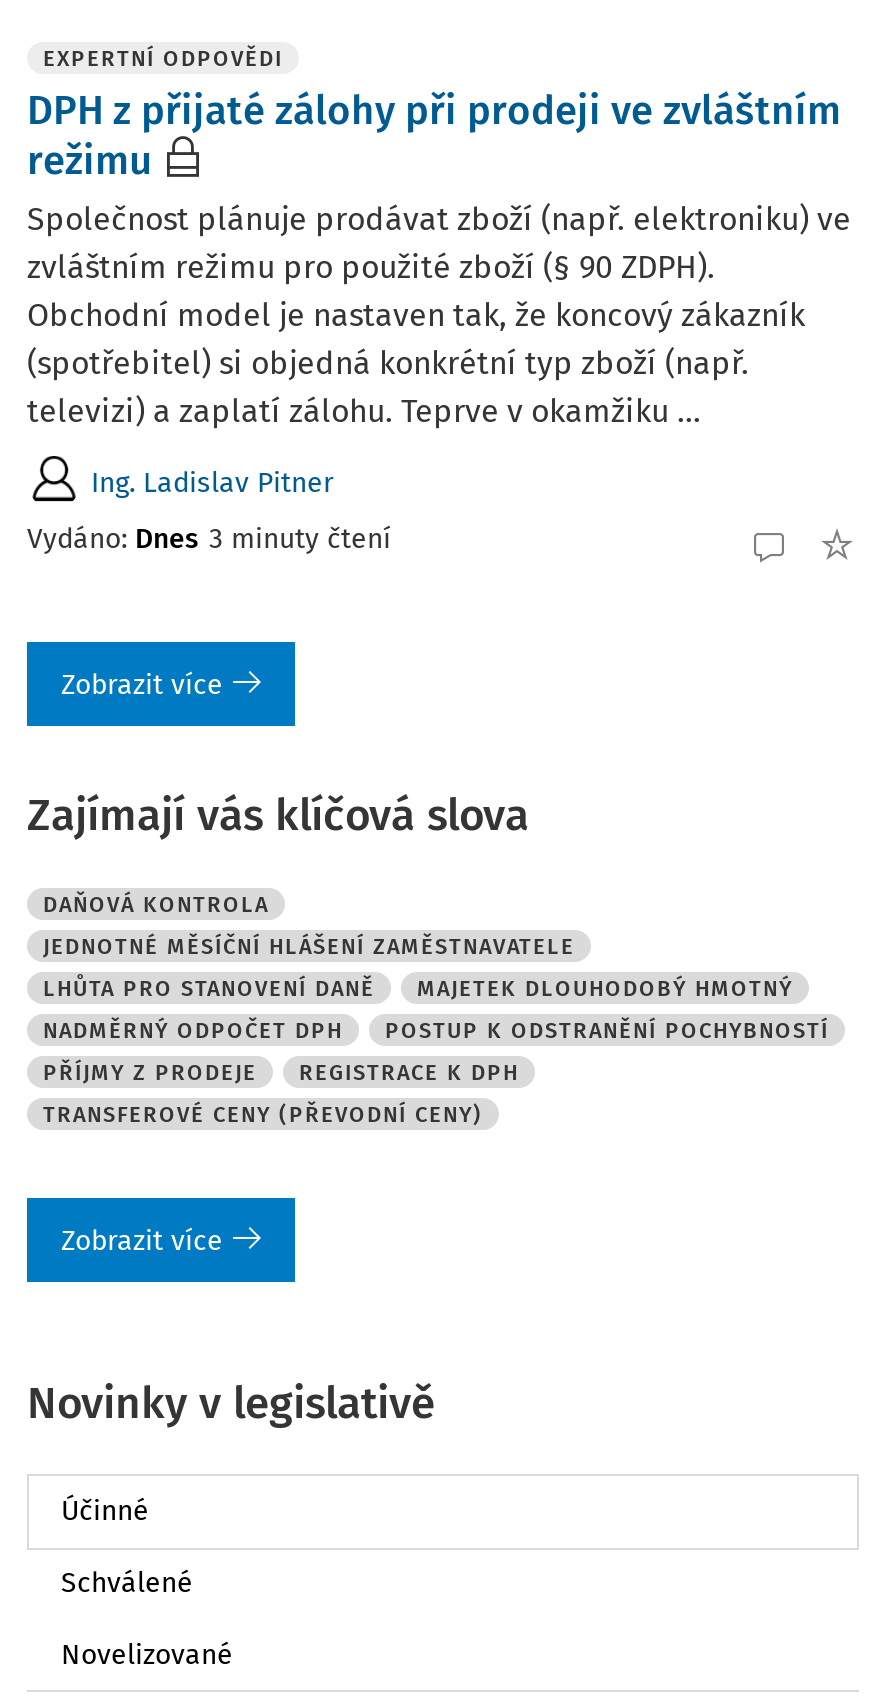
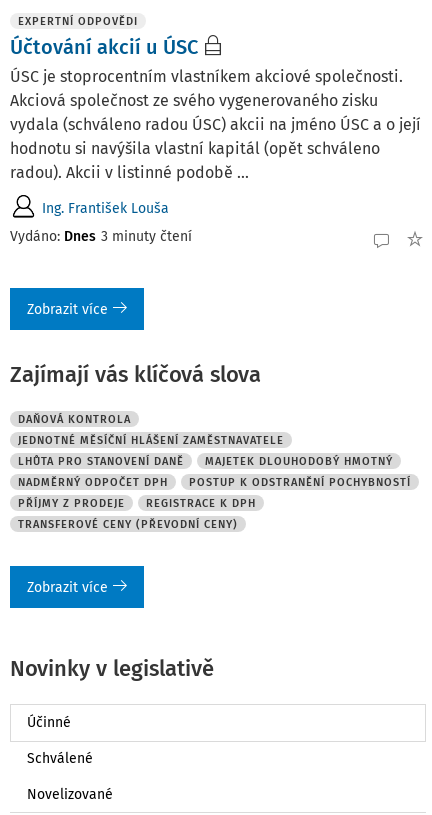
- DPH z přijaté zálohy při prodeji ve zvláštním
- režimu
- Společnost plánuje prodávat zboží (např. elektroniku) ve
- zvláštním režimu pro použité zboží (§ 90 ZDPH).
- Obchodní model je nastaven tak, že koncový zákazník
- (spotřebitel) si objedná konkrétní typ zboží (např.
- televizi) a zaplatí zálohu. Teprve v okamžiku ...
+ Účtování akcií u ÚSC
+ ÚSC je stoprocentním vlastníkem akciové společnosti.
+ Akciová společnost ze svého vygenerovaného zisku
+ vydala (schváleno radou ÚSC) akcii na jméno ÚSC a o její
+ hodnotu si navýšila vlastní kapitál (opět schváleno
+ radou). Akcii v listinné podobě ...

- Ing. Ladislav Pitner
+ Ing. František Louša
